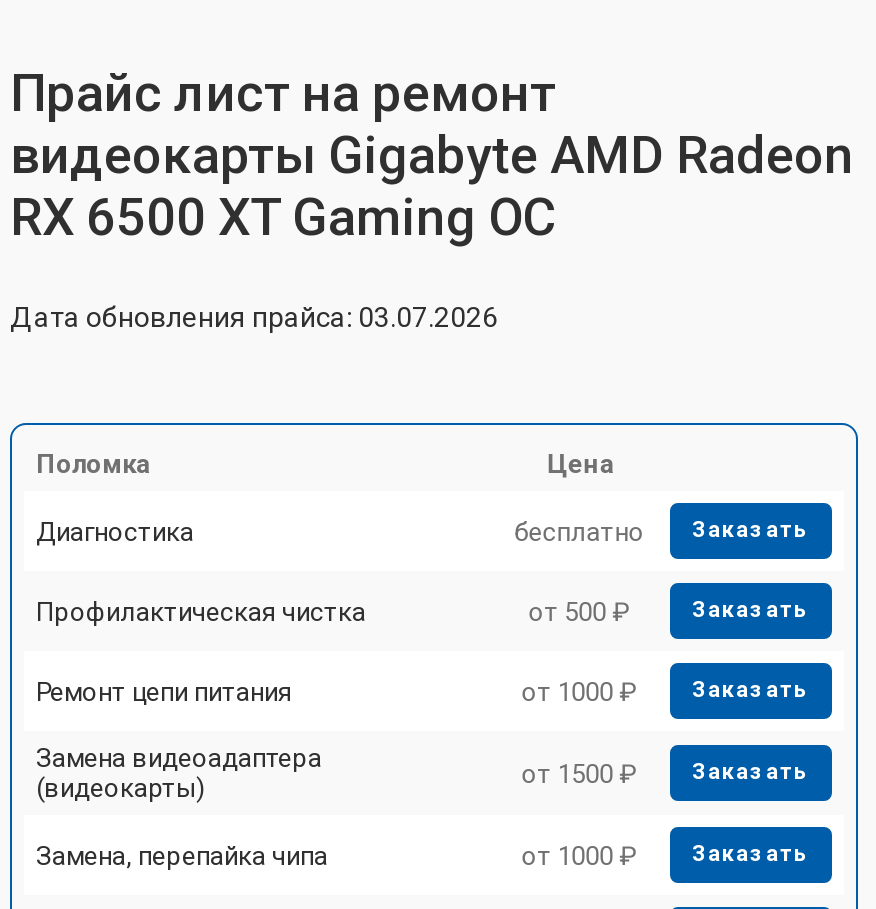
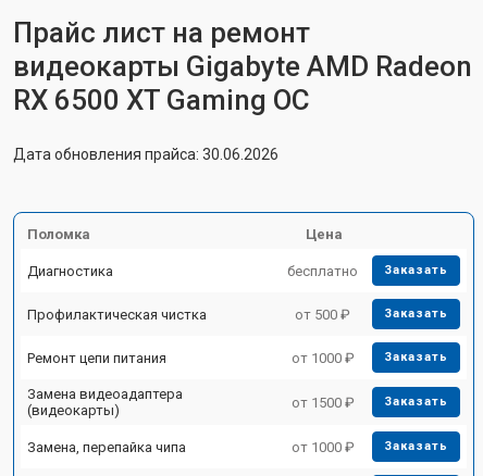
- Дата обновления прайса: 03.07.2026
+ Дата обновления прайса: 30.06.2026
